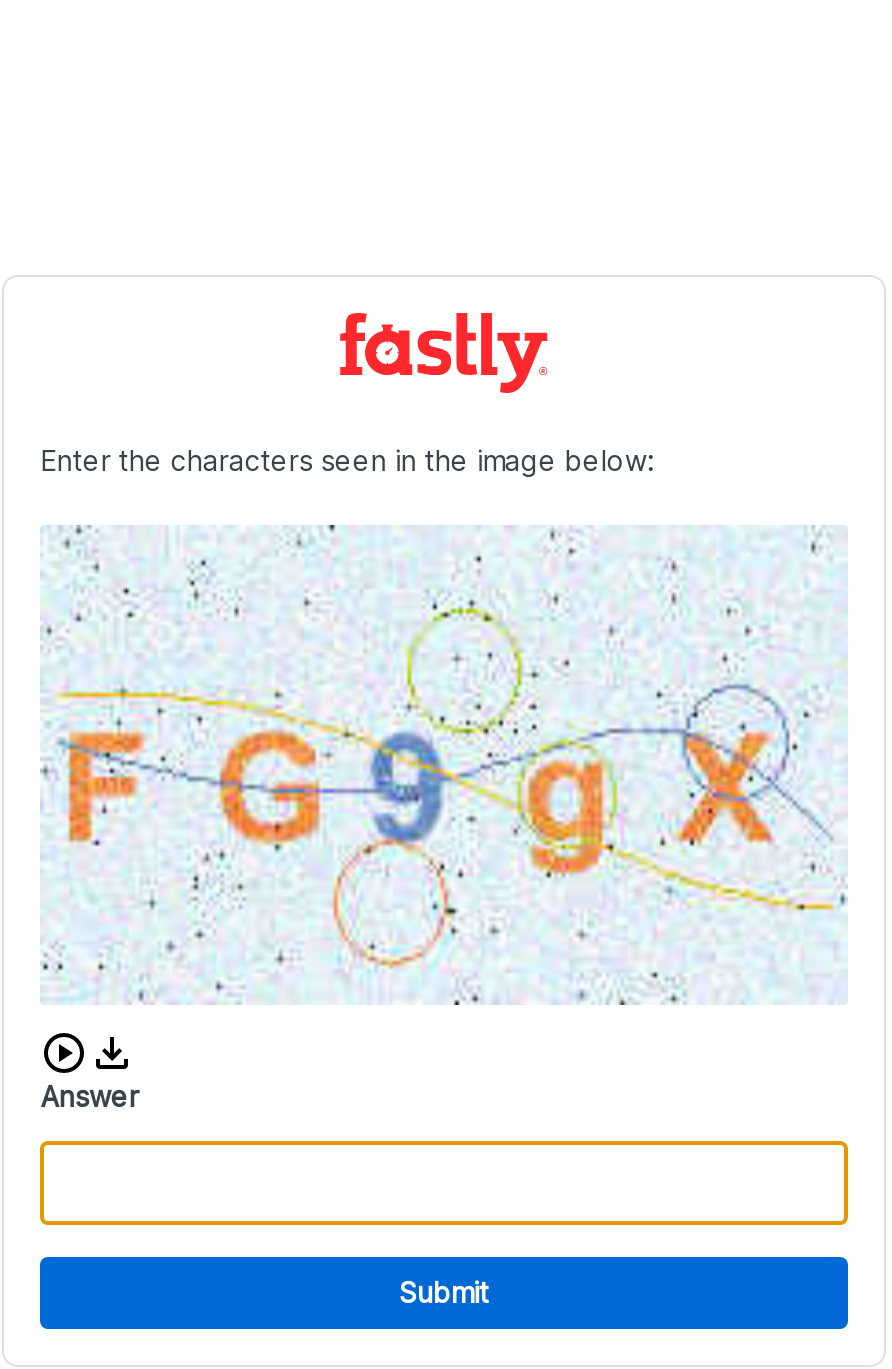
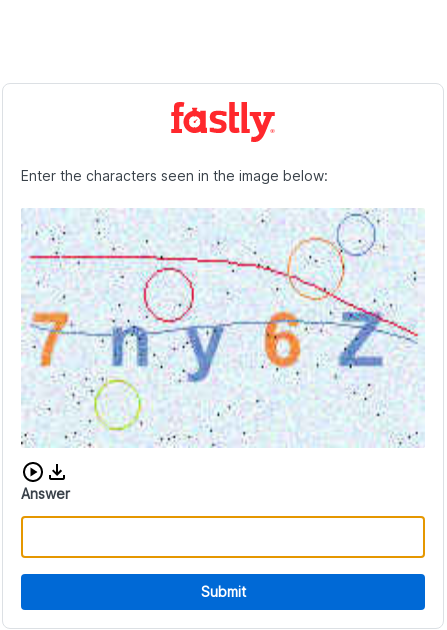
- [image]
+ [image]
